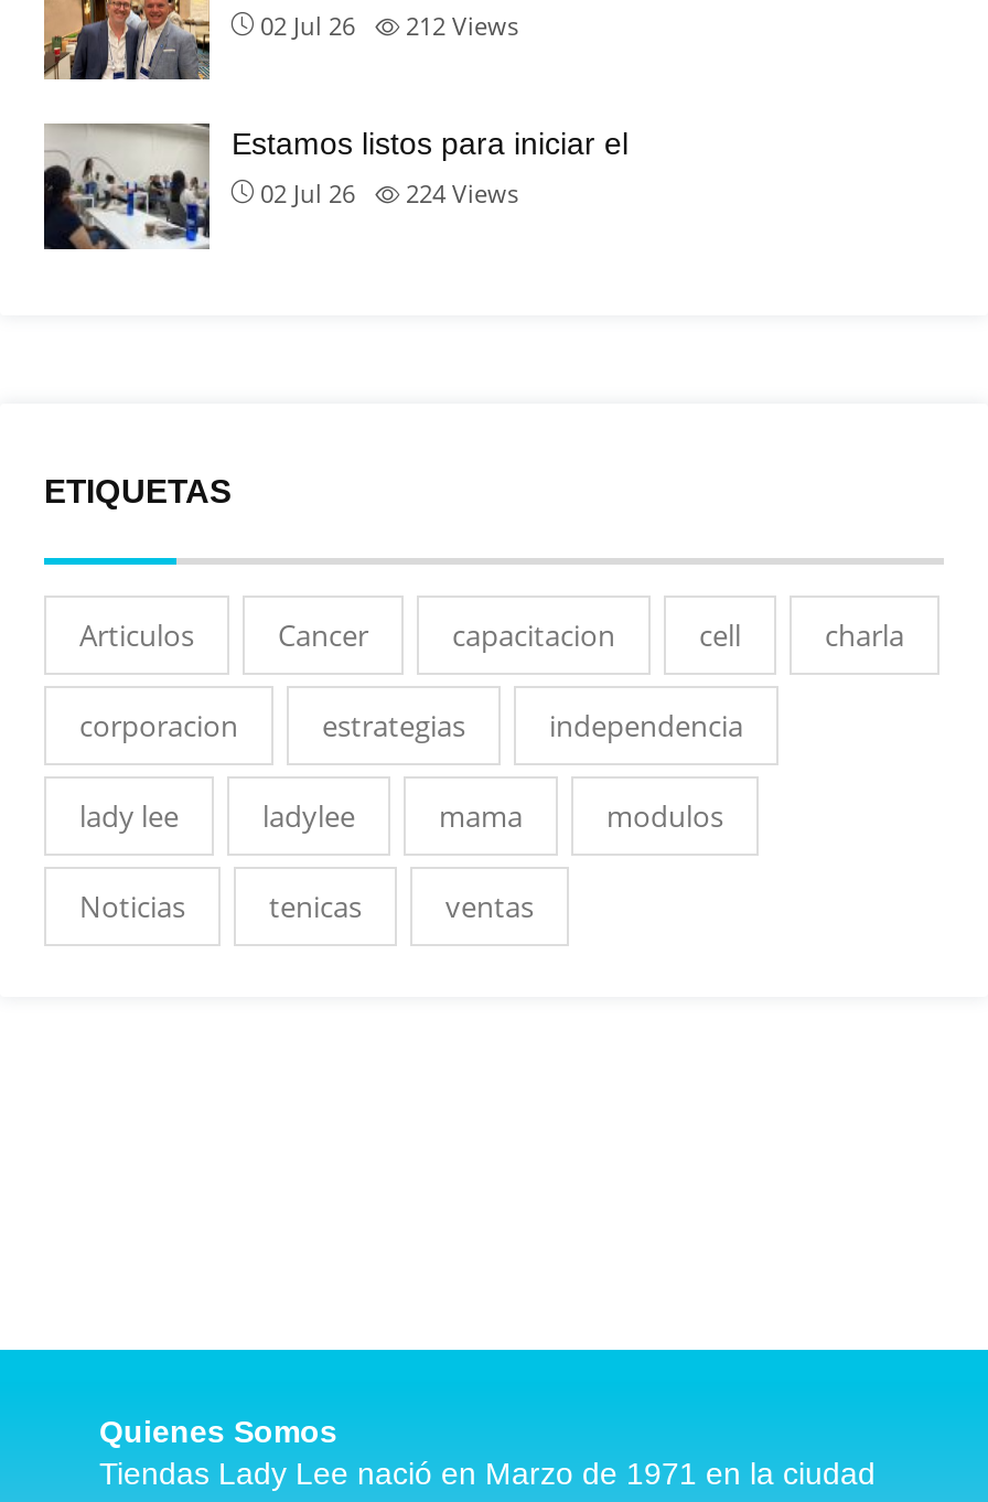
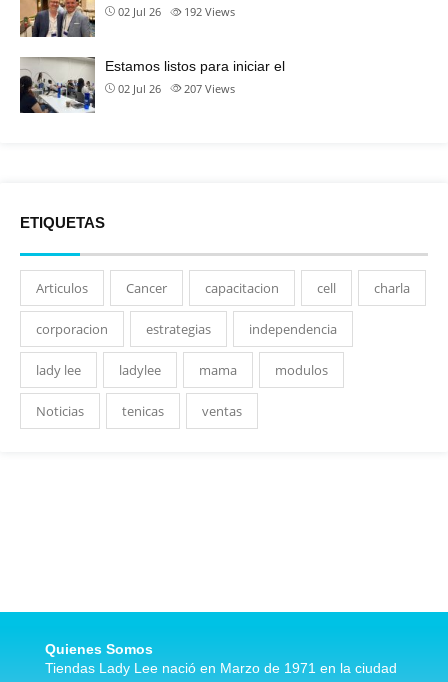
- 02 Jul 26 212 Views
+ 02 Jul 26 192 Views

- 02 Jul 26 224 Views
+ 02 Jul 26 207 Views
